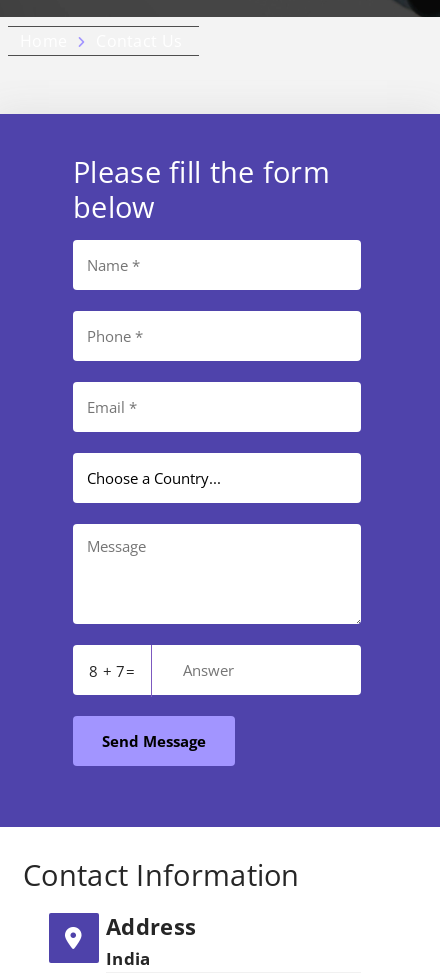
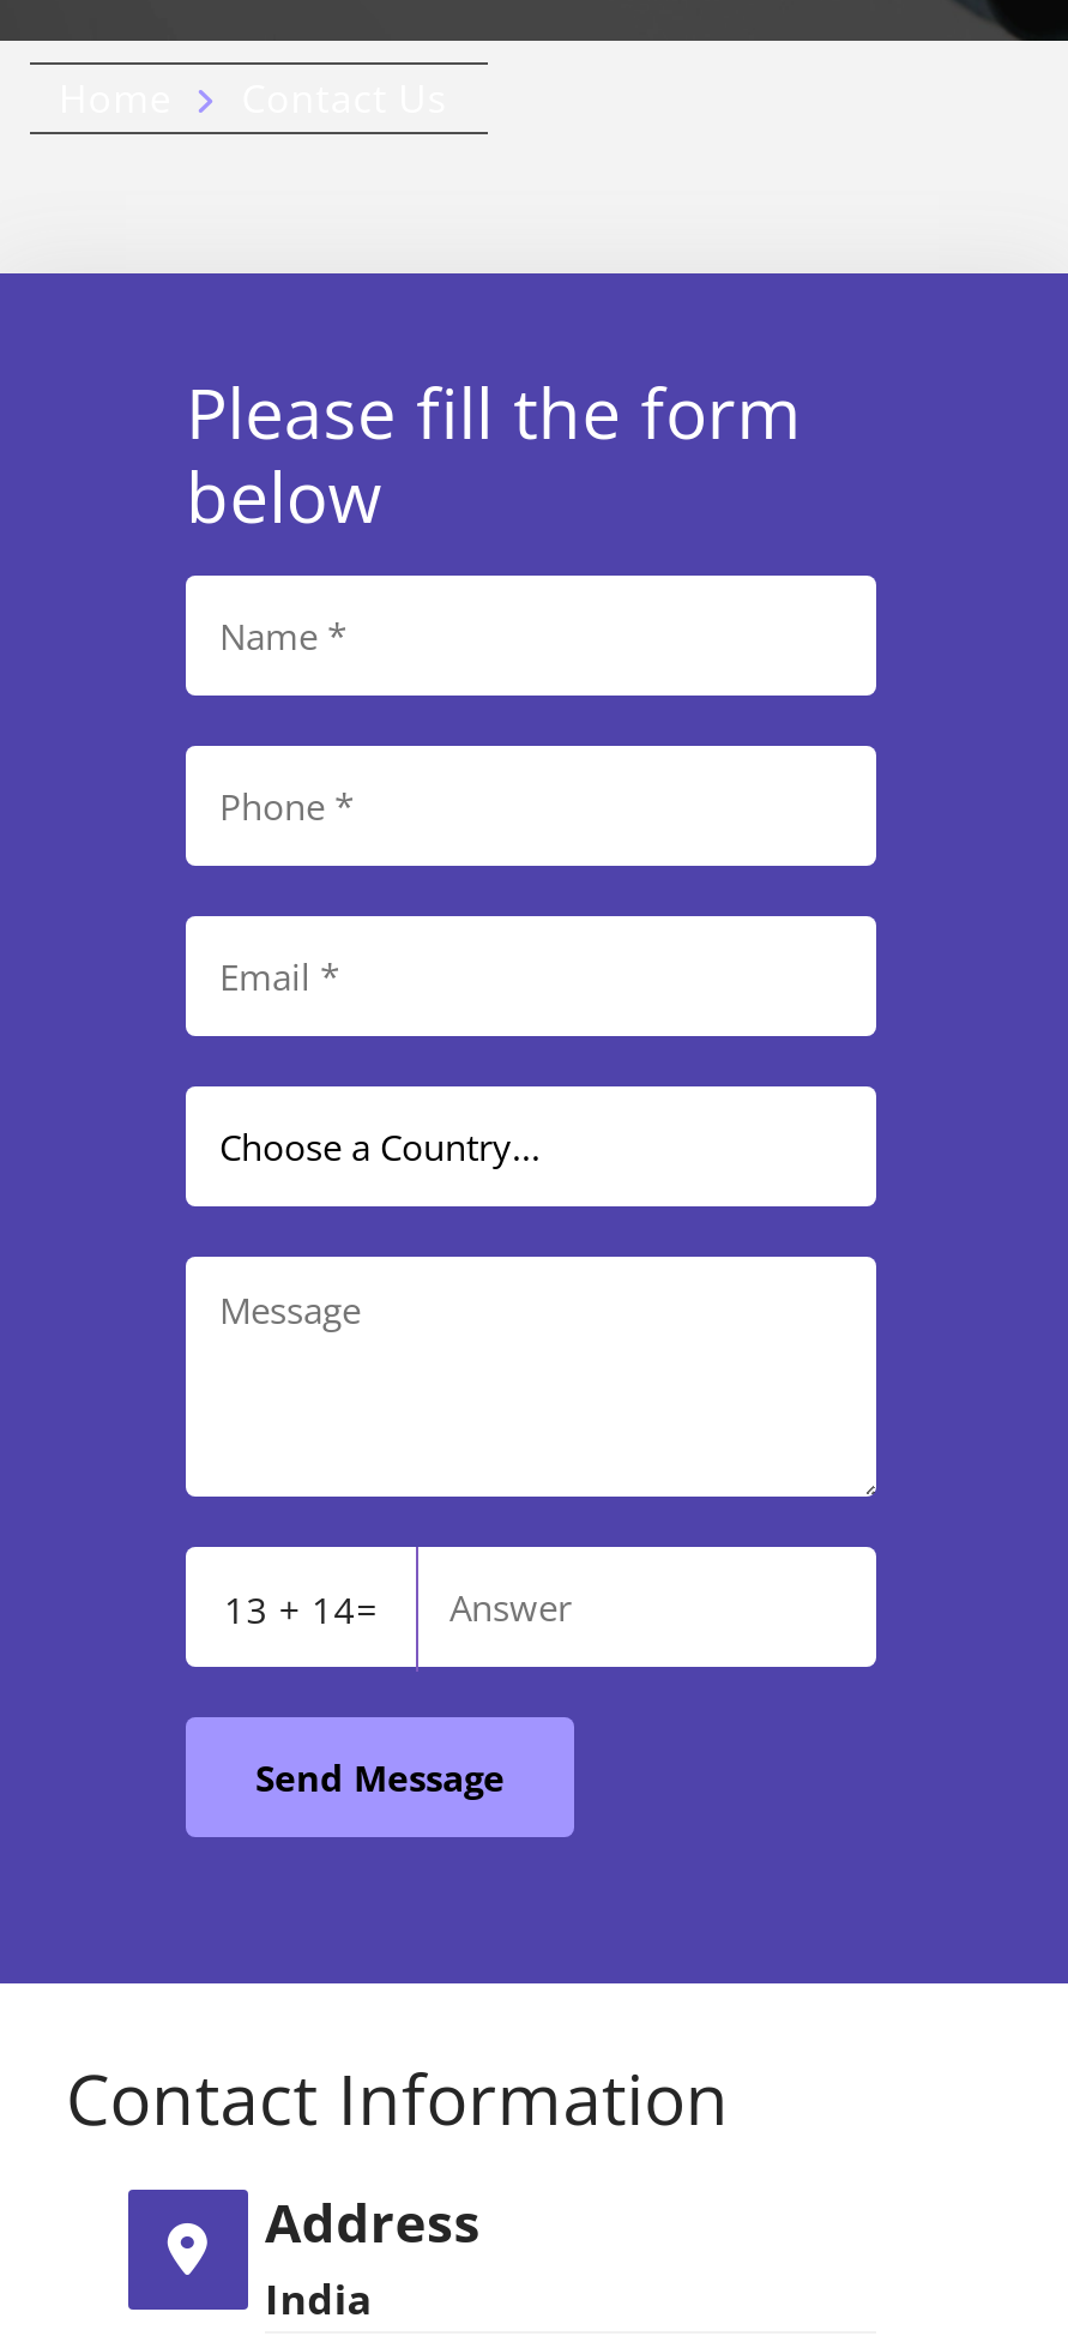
- 8 + 7=
+ 13 + 14=
